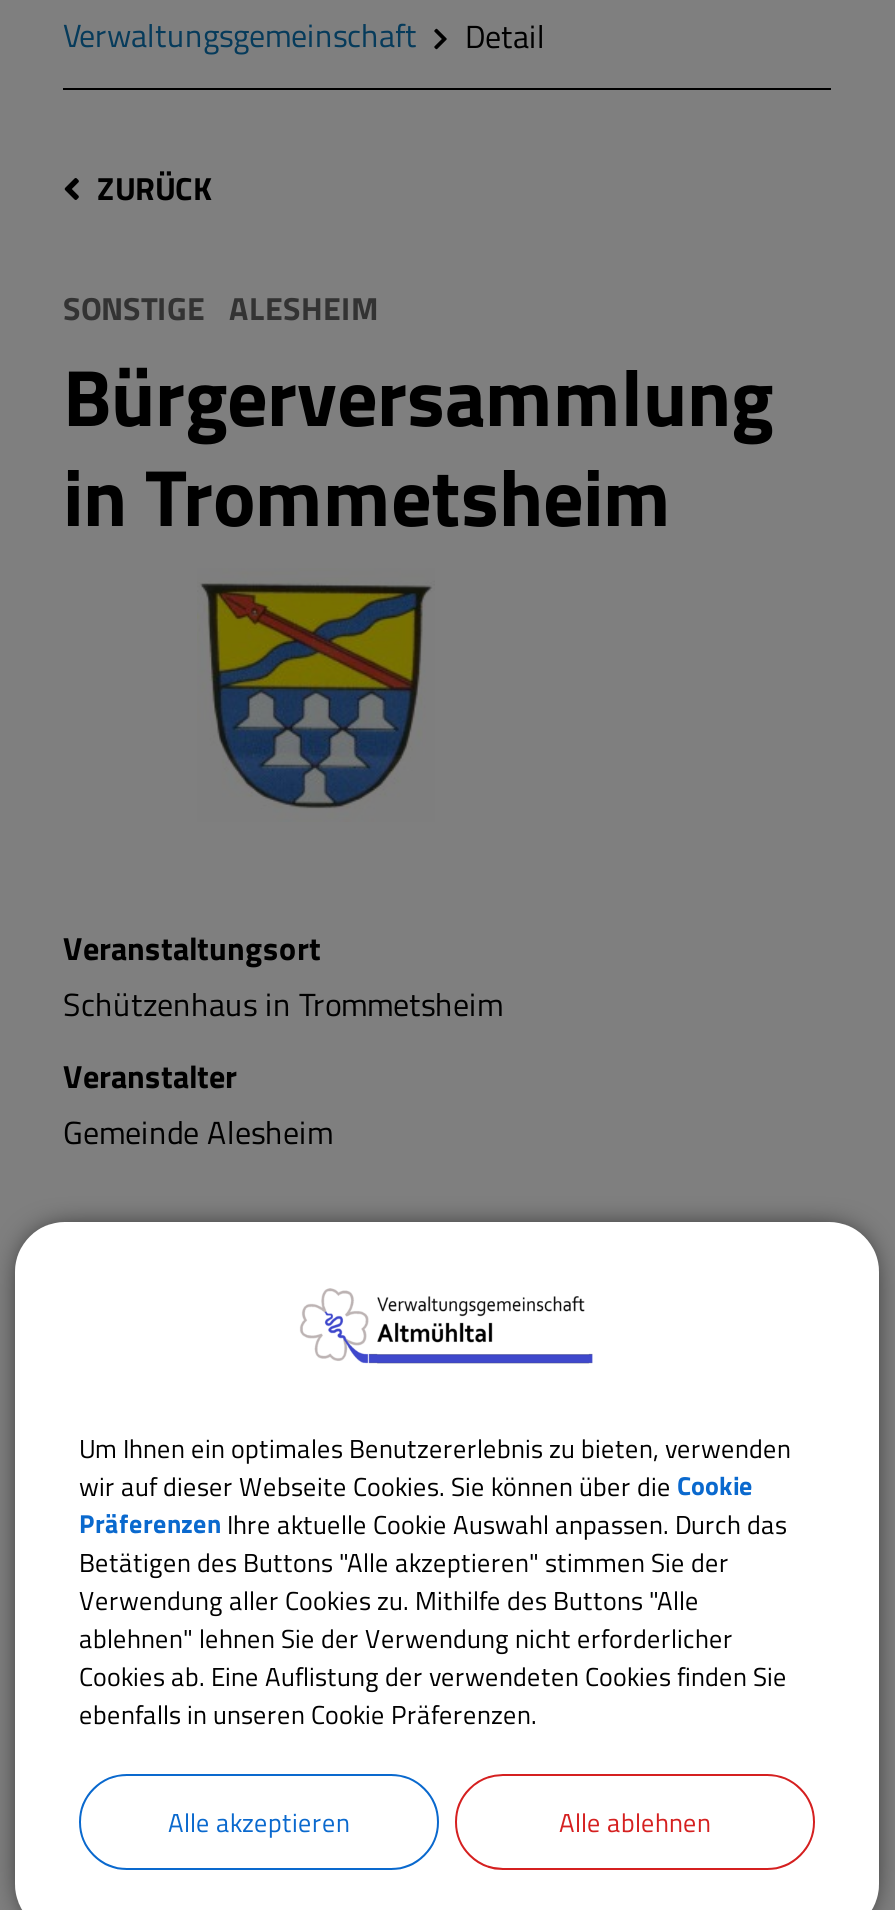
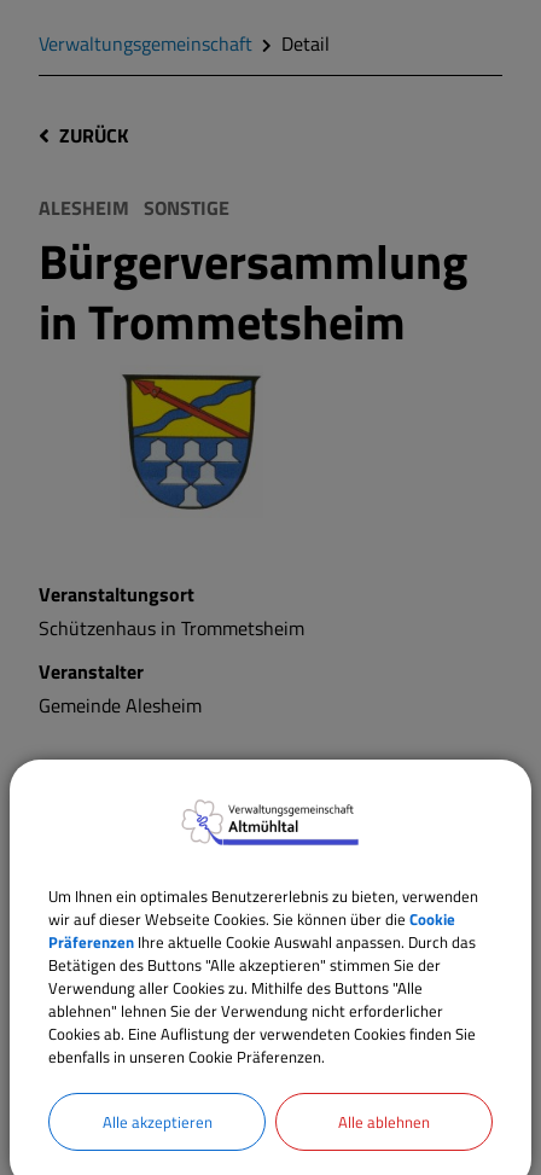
- SONSTIGE ALESHEIM
+ ALESHEIM SONSTIGE
